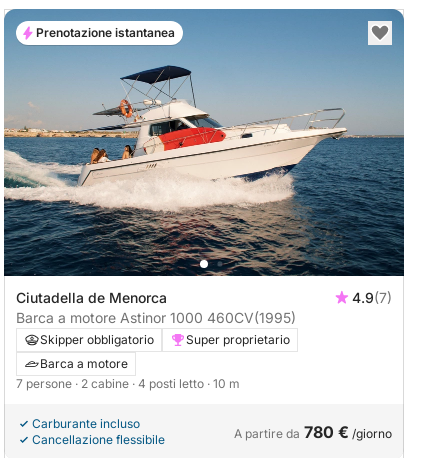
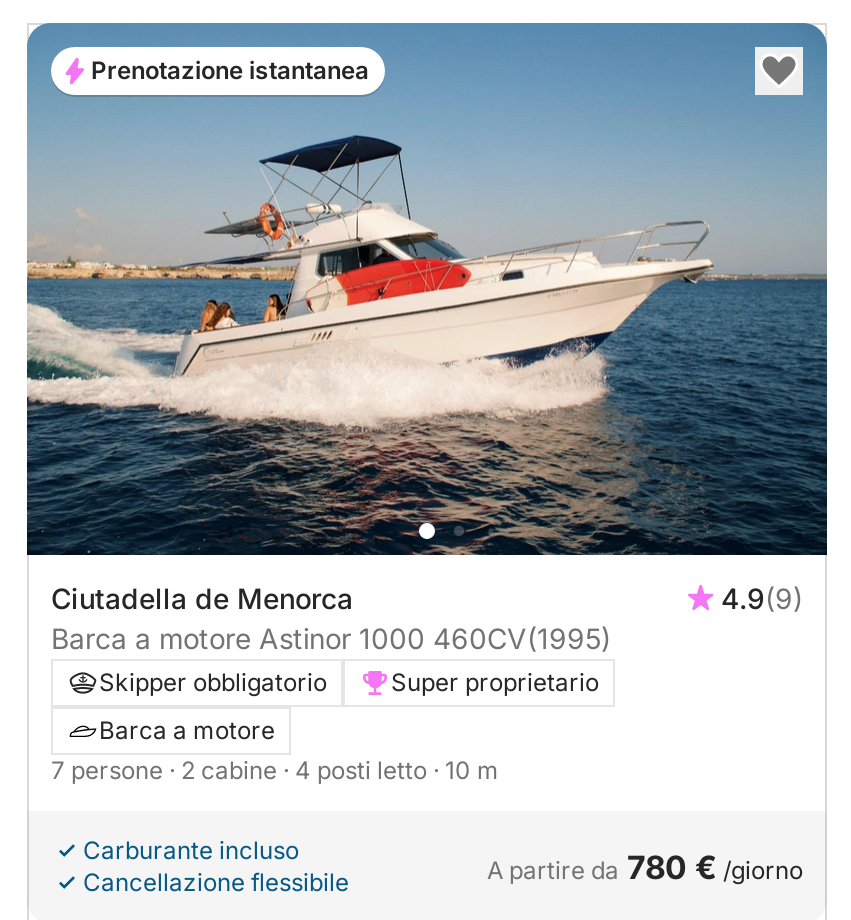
- 4.9(7)
+ 4.9(9)
